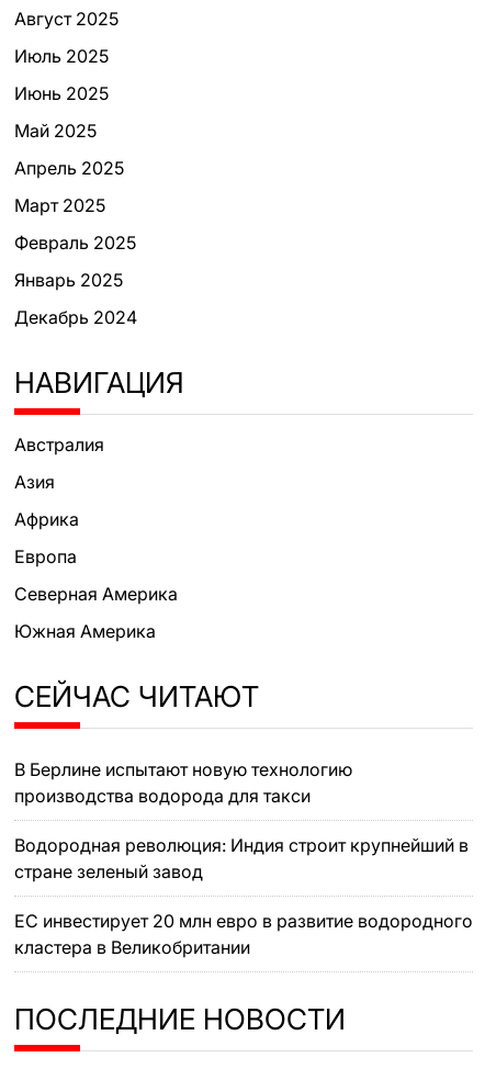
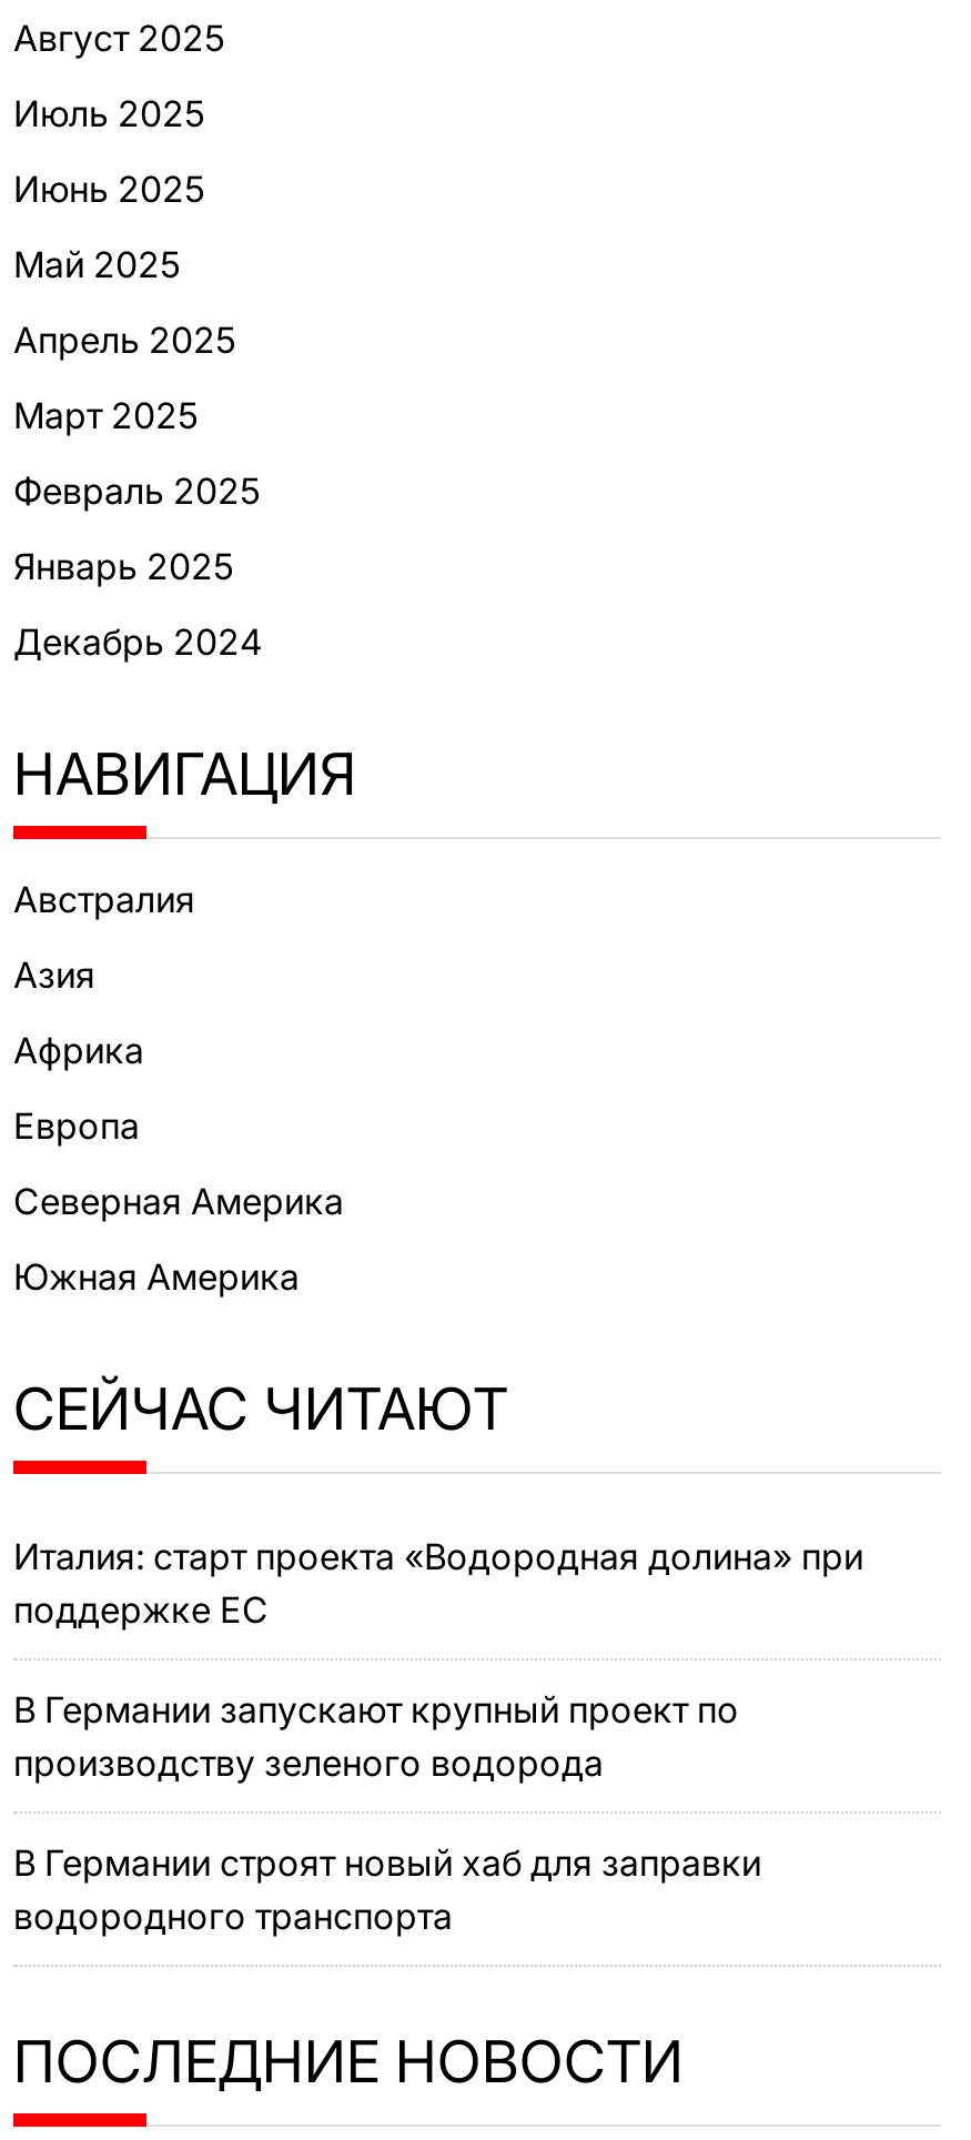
- В Берлине испытают новую технологию
- производства водорода для такси
+ Италия: старт проекта «Водородная долина» при
+ поддержке ЕС

- Водородная революция: Индия строит крупнейший в
- стране зеленый завод
+ В Германии запускают крупный проект по
+ производству зеленого водорода

- ЕС инвестирует 20 млн евро в развитие водородного
- кластера в Великобритании
+ В Германии строят новый хаб для заправки
+ водородного транспорта
